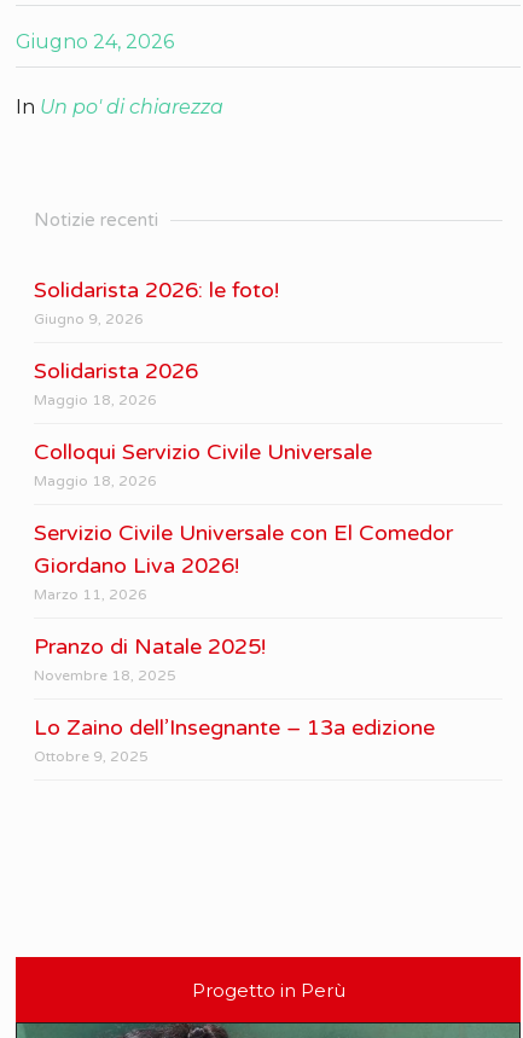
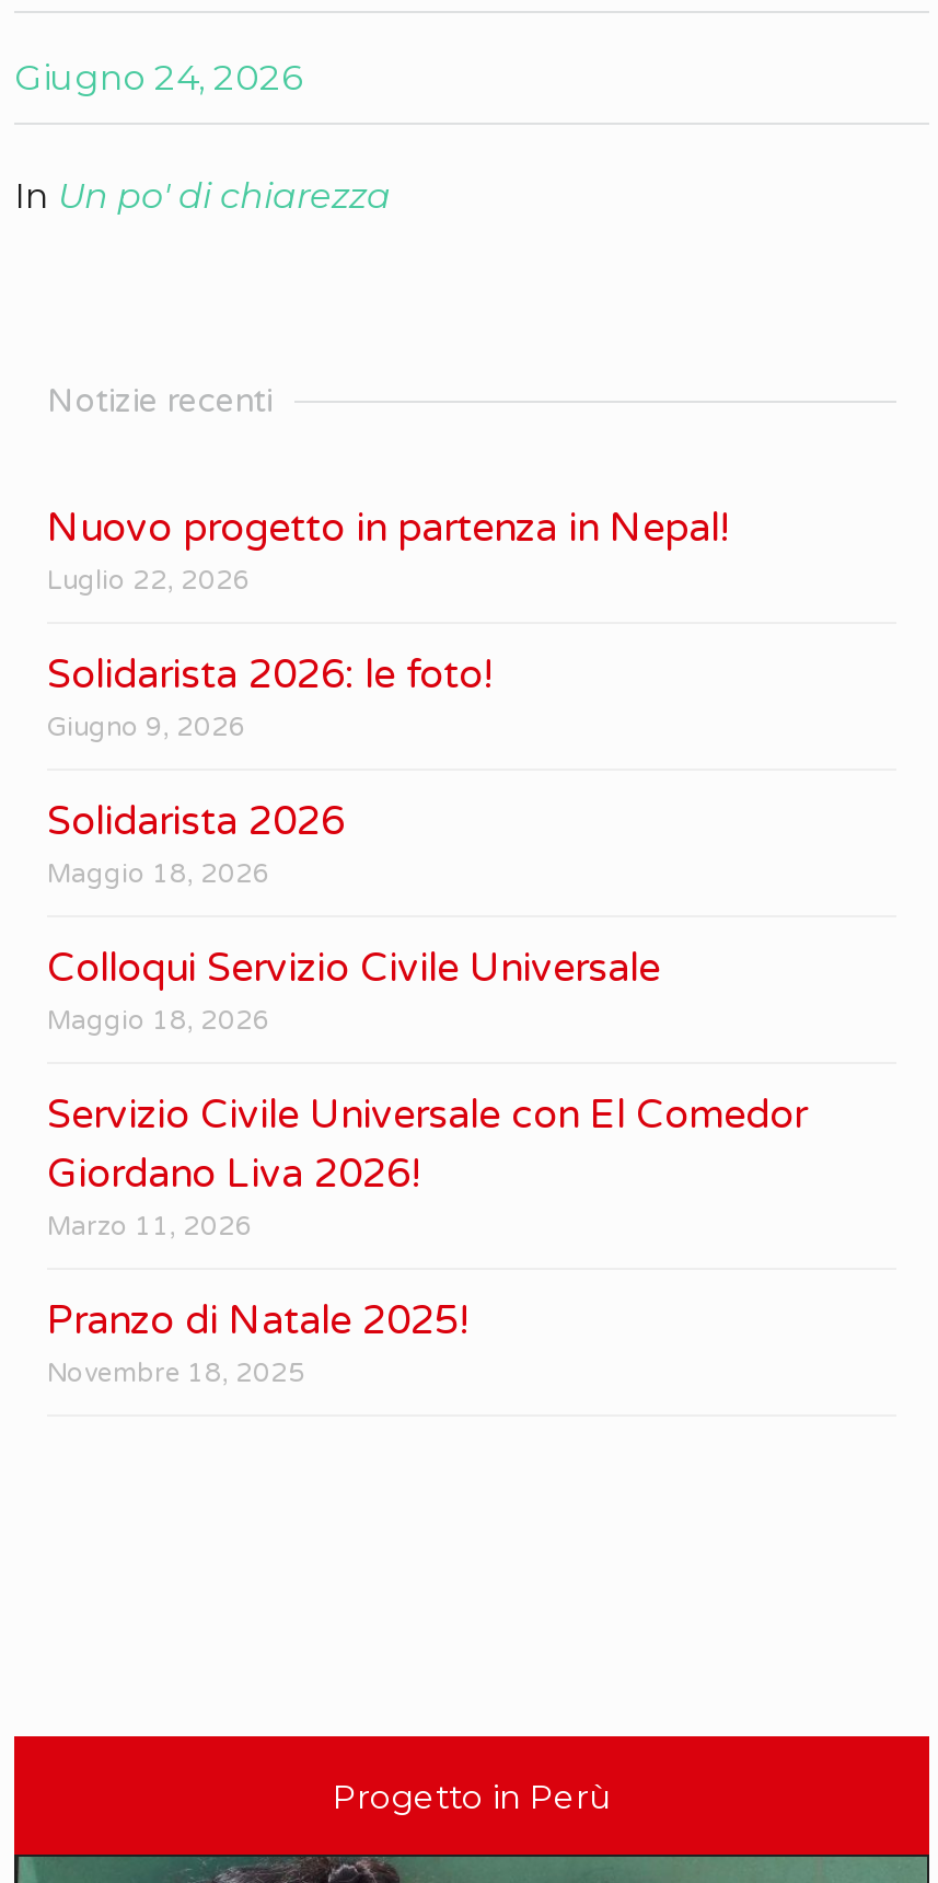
+ Nuovo progetto in partenza in Nepal!
+ Luglio 22, 2026

moved down: Solidarista 2026: le foto! | Giugno 9, 2026 | Solidarista 2026 | ... | Pranzo di Natale 2025! | Novembre 18, 2025

- Lo Zaino dell’Insegnante – 13a edizione
- Ottobre 9, 2025
